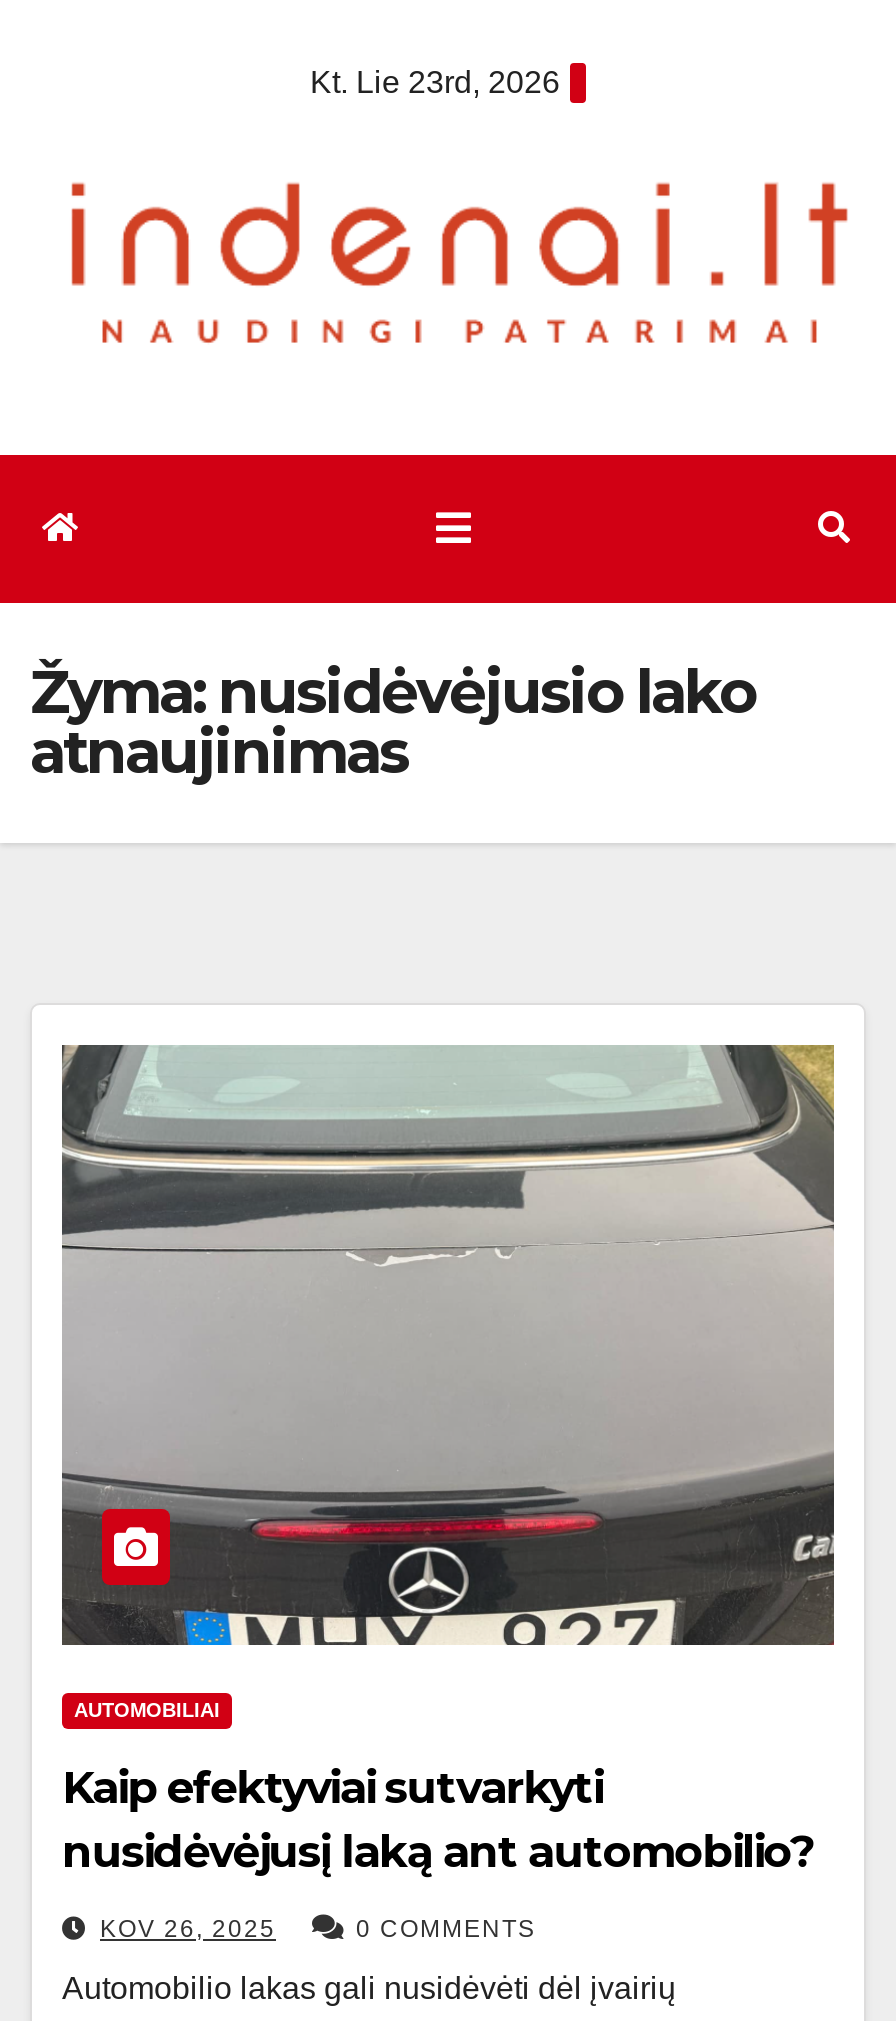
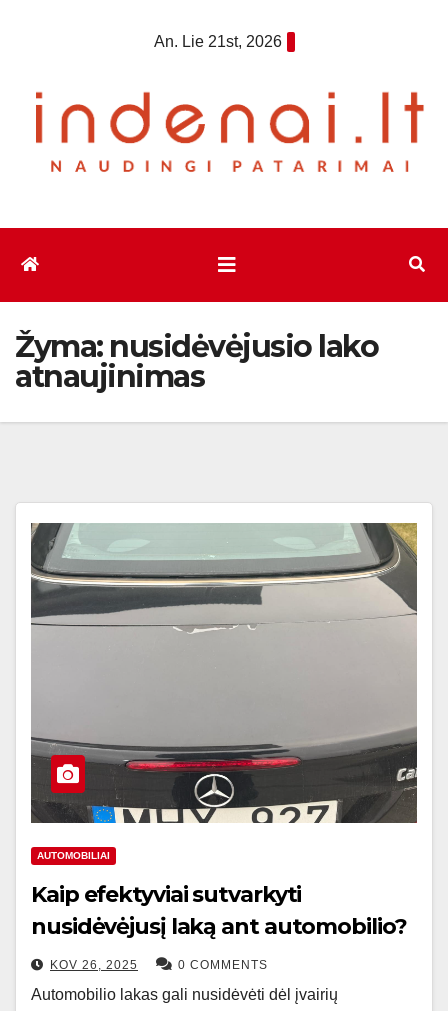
- Kt. Lie 23rd, 2026
+ An. Lie 21st, 2026
